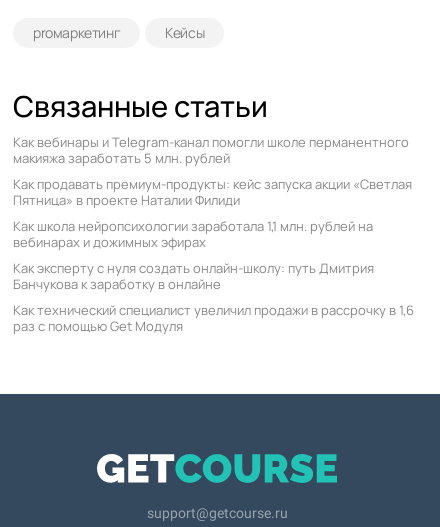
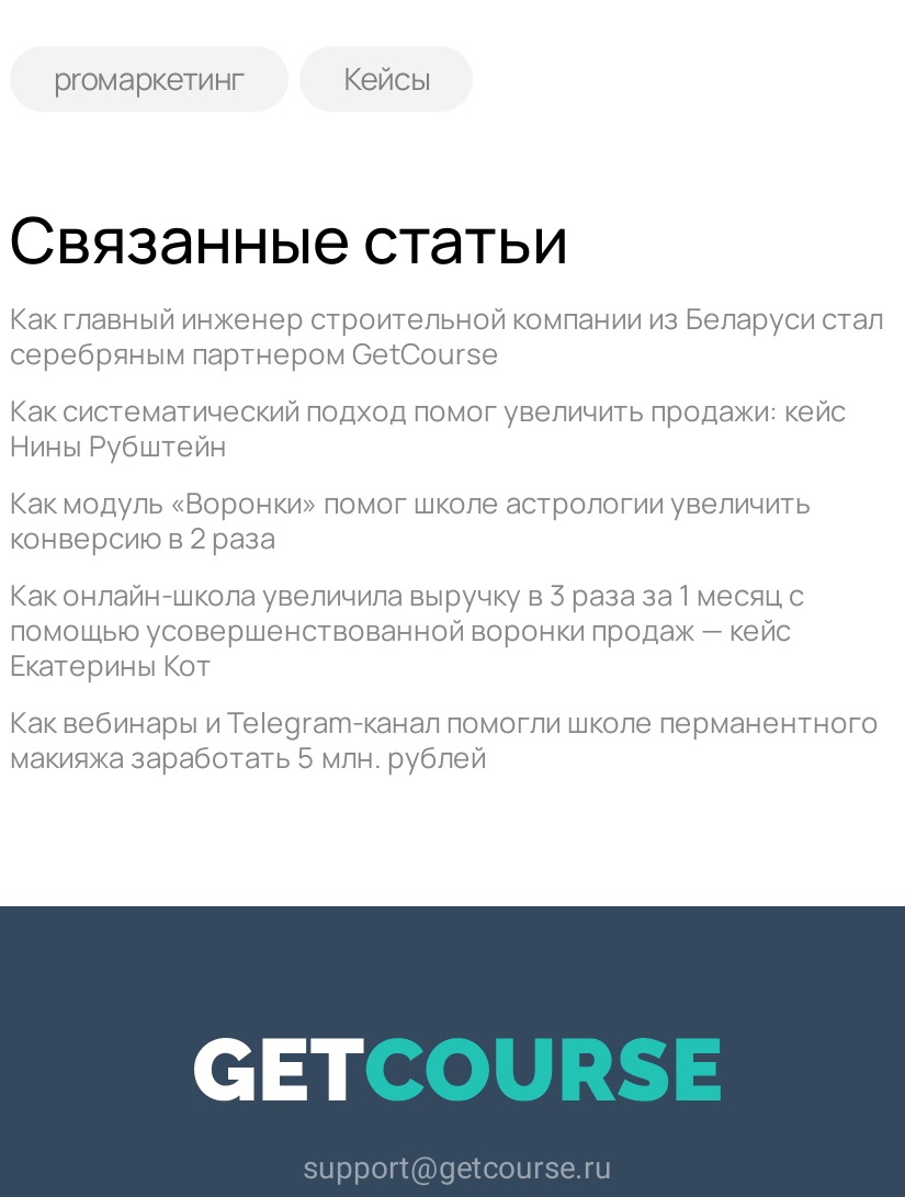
+ Как главный инженер строительной компании из Беларуси стал
+ серебряным партнером GetCourse
+ Как систематический подход помог увеличить продажи: кейс
+ Нины Рубштейн
+ Как модуль «Воронки» помог школе астрологии увеличить
+ конверсию в 2 раза
+ Как онлайн-школа увеличила выручку в 3 раза за 1 месяц с
+ помощью усовершенствованной воронки продаж — кейс
+ Екатерины Кот

moved down: Как вебинары и Telegram-канал помогли школе перманентного | макияжа заработать 5 млн. рублей

- Как продавать премиум-продукты: кейс запуска акции «Светлая
- Пятница» в проекте Наталии Филиди
- Как школа нейропсихологии заработала 1,1 млн. рублей на
- вебинарах и дожимных эфирах
- Как эксперту с нуля создать онлайн-школу: путь Дмитрия
- Банчукова к заработку в онлайне
- Как технический специалист увеличил продажи в рассрочку в 1,6
- раз с помощью Get Модуля
